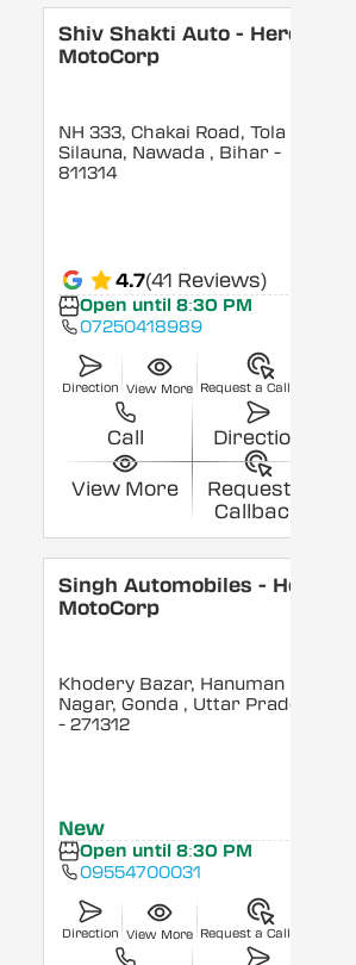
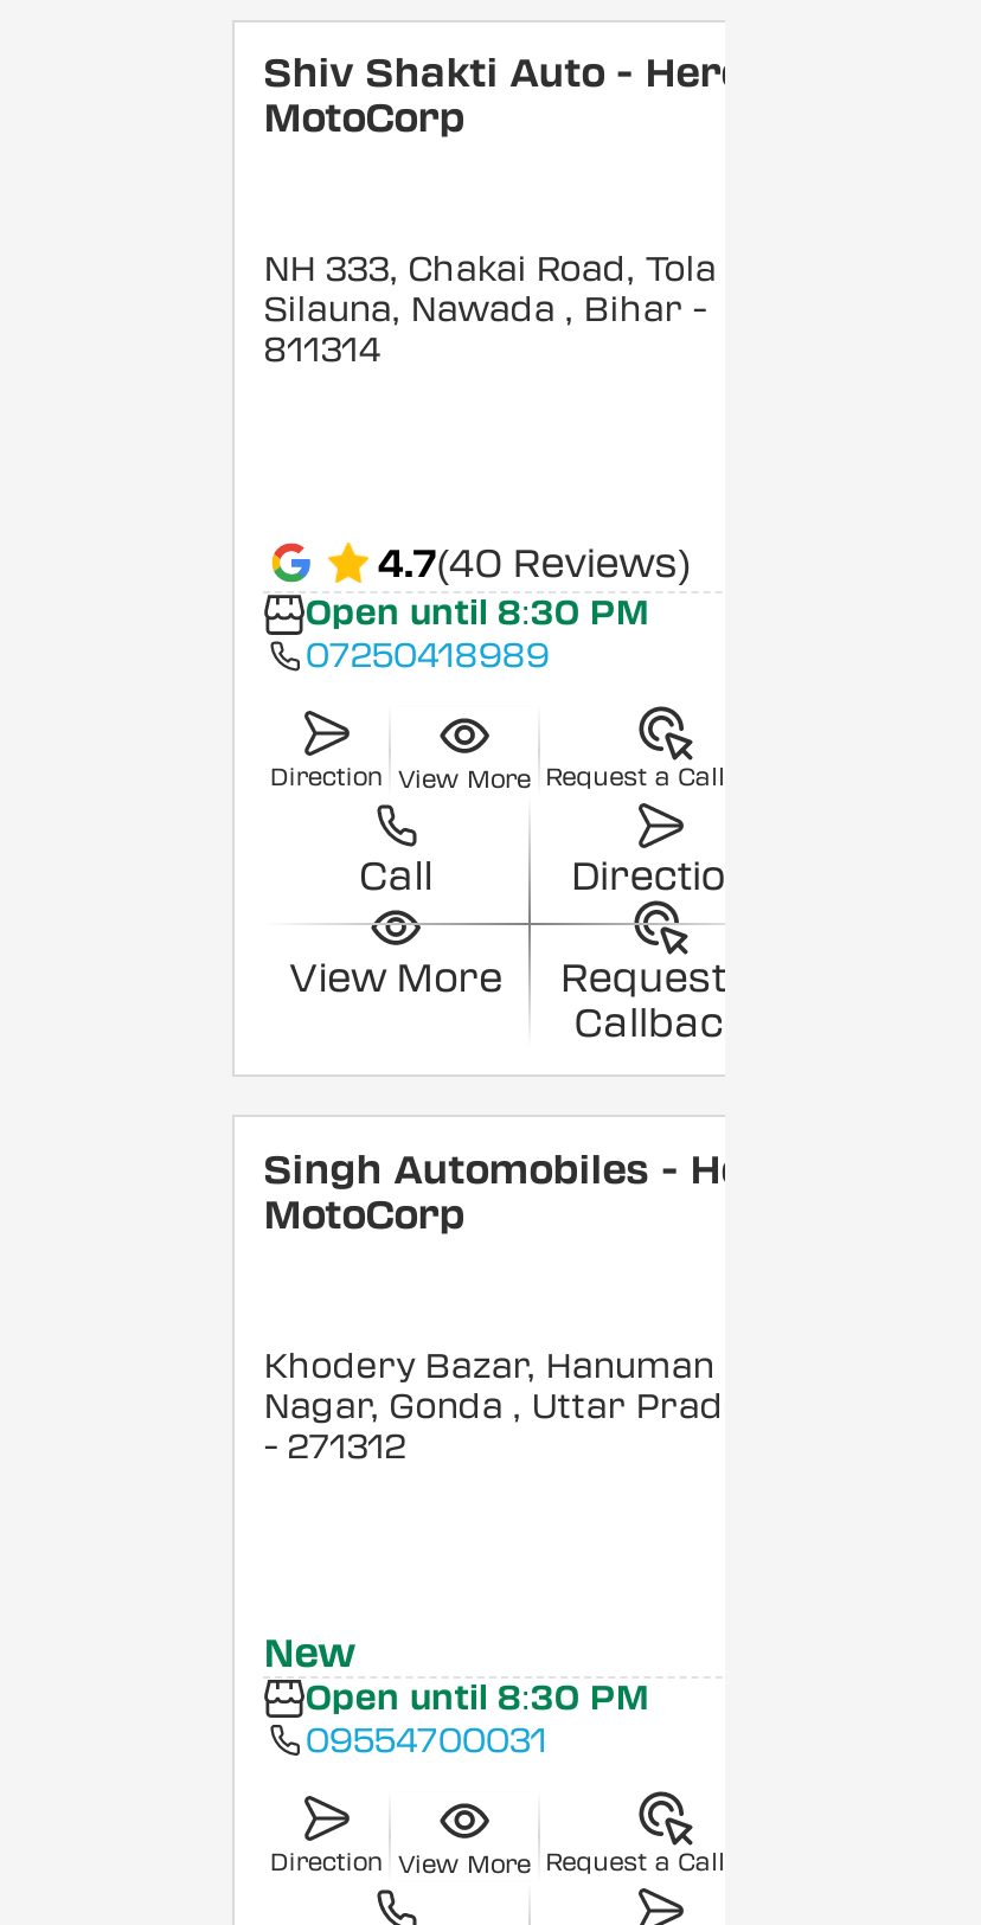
- 4.7(41 Reviews)
+ 4.7(40 Reviews)
